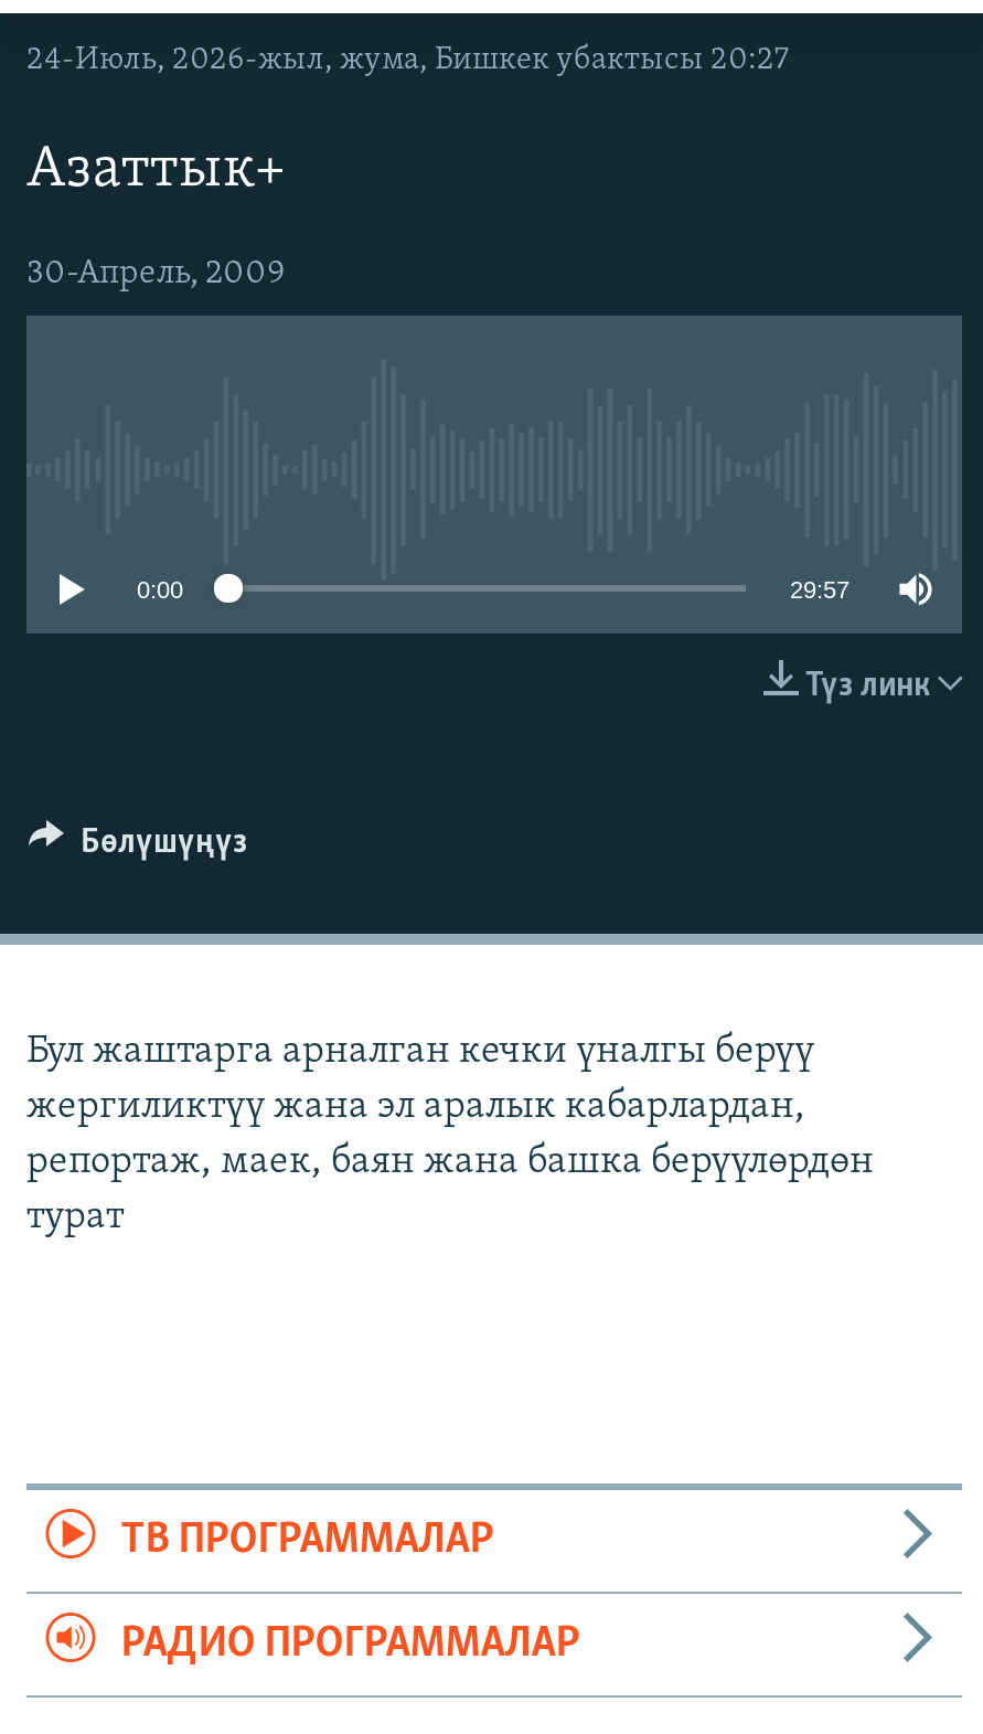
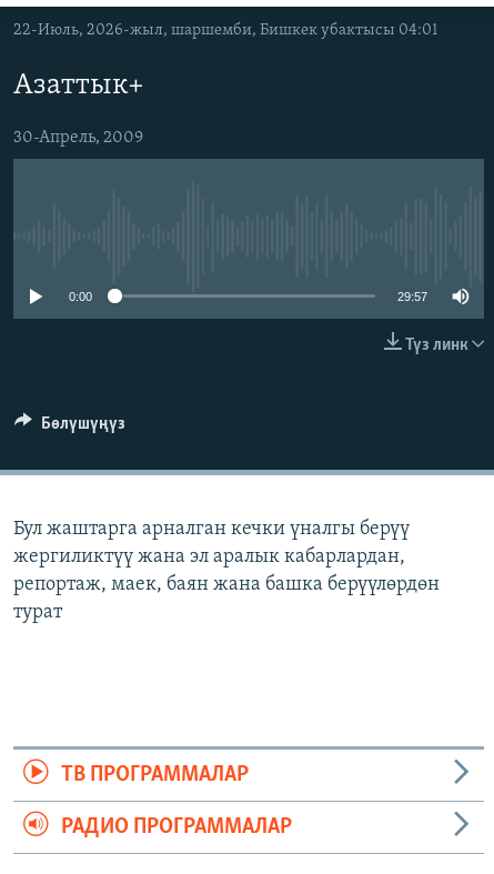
- 24-Июль, 2026-жыл, жума, Бишкек убактысы 20:27
+ 22-Июль, 2026-жыл, шаршемби, Бишкек убактысы 04:01
